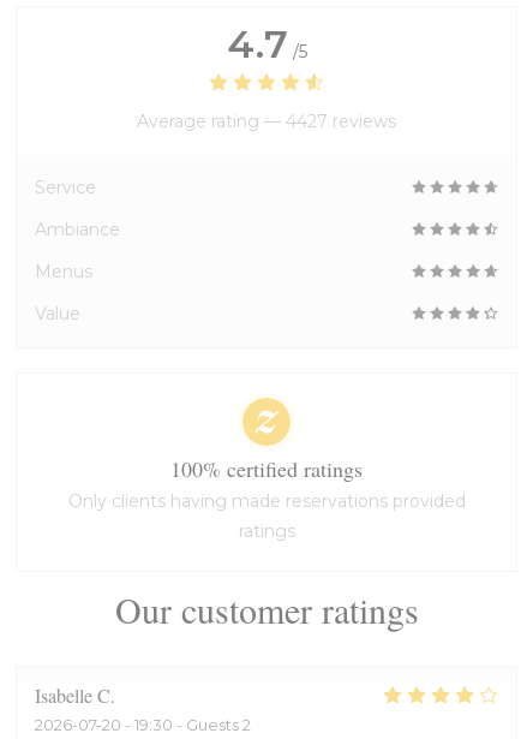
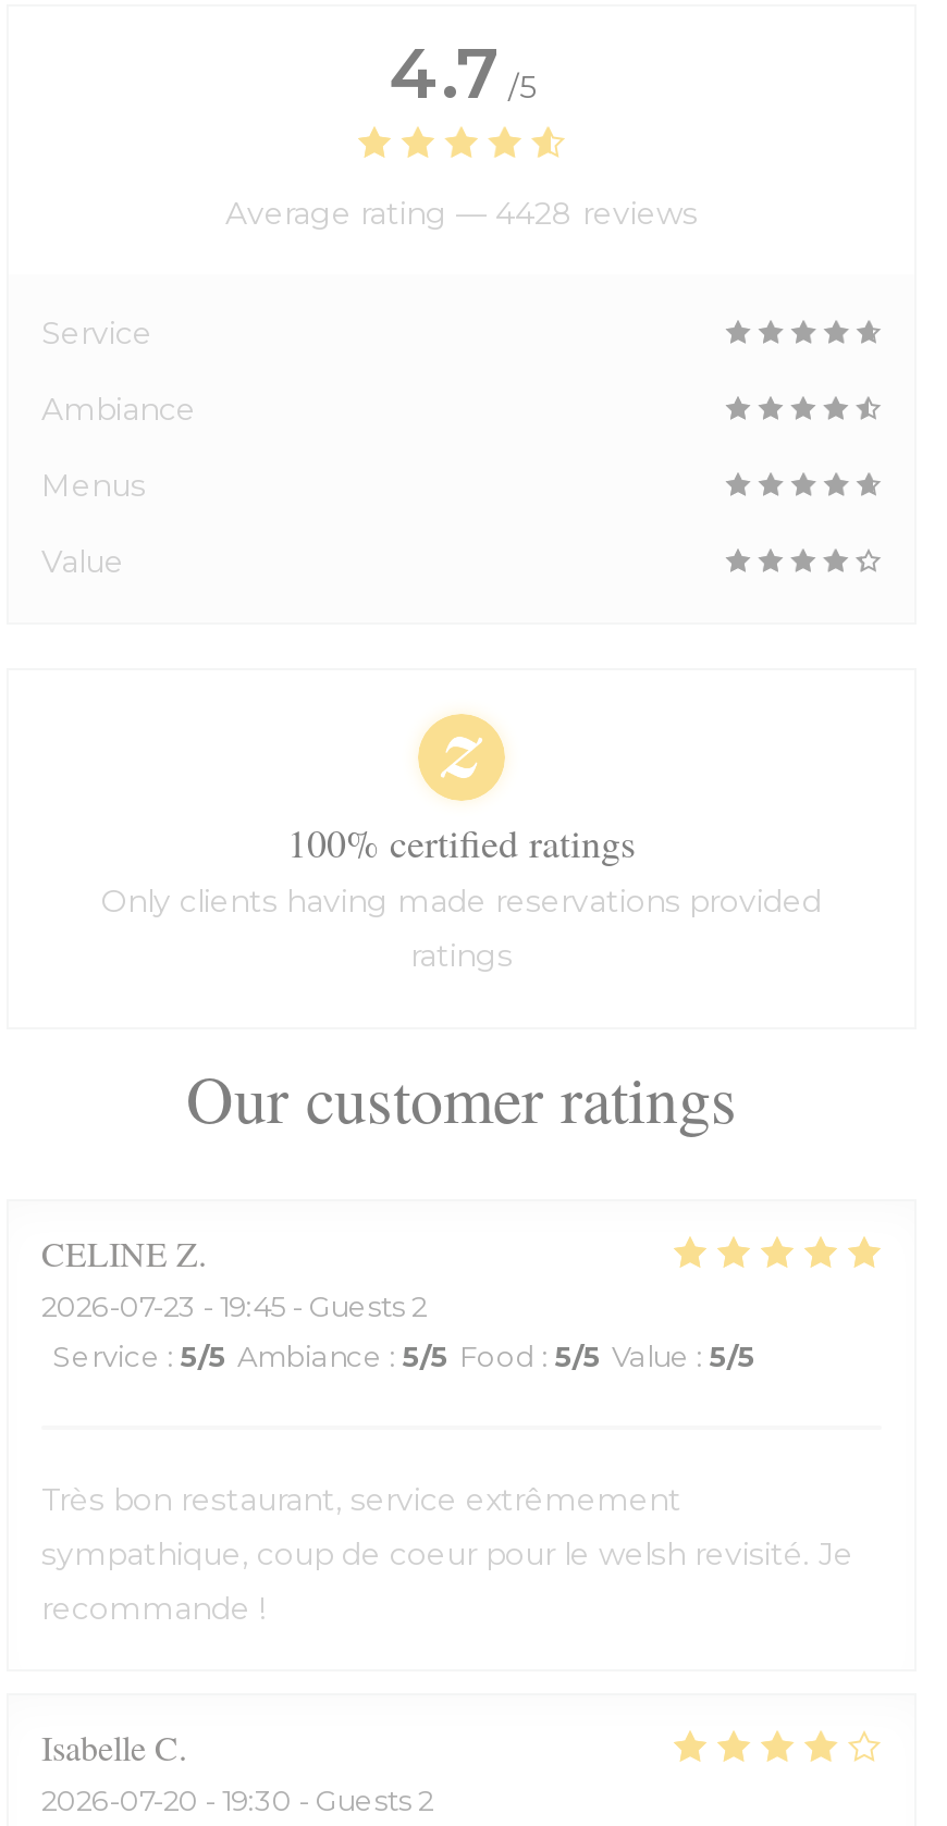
- Average rating — 4427 reviews
+ Average rating — 4428 reviews

+ CELINE Z
+ 2026-07-23 - 19:45 - Guests 2
+ Service: 5/5 Ambiance: 5/5 Food: 5/5 Value: 5/5

+ Très bon restaurant, service extrêmement
+ sympathique, coup de coeur pour le welsh revisité. Je
+ recommande !
